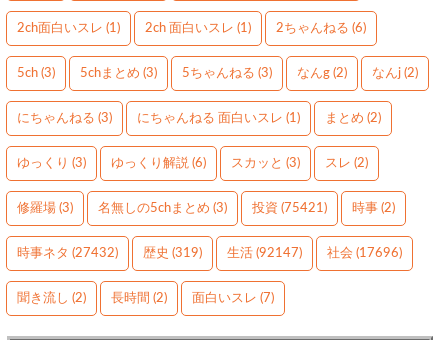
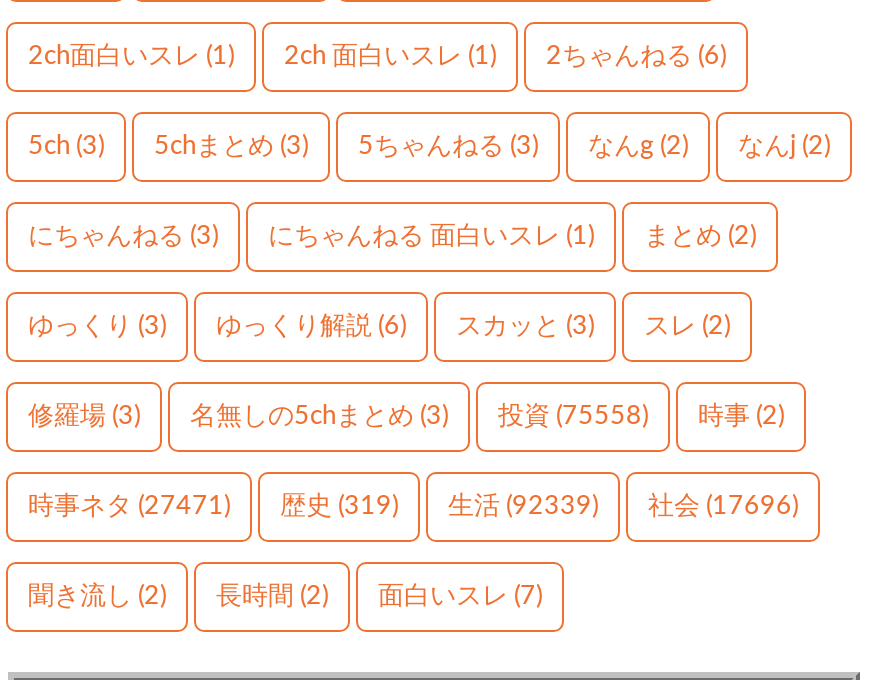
- 投資(75421)
+ 投資(75558)

- 時事ネタ(27432)
+ 時事ネタ(27471)

- 生活(92147)
+ 生活(92339)
